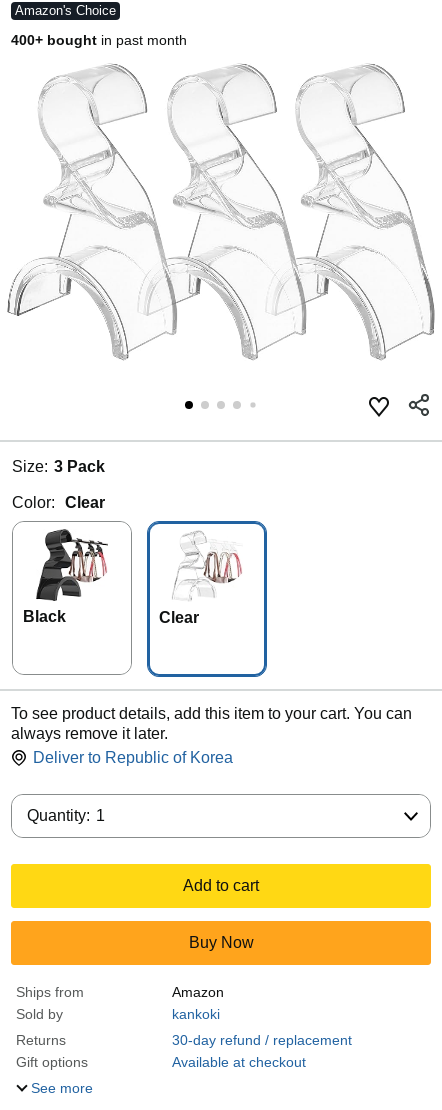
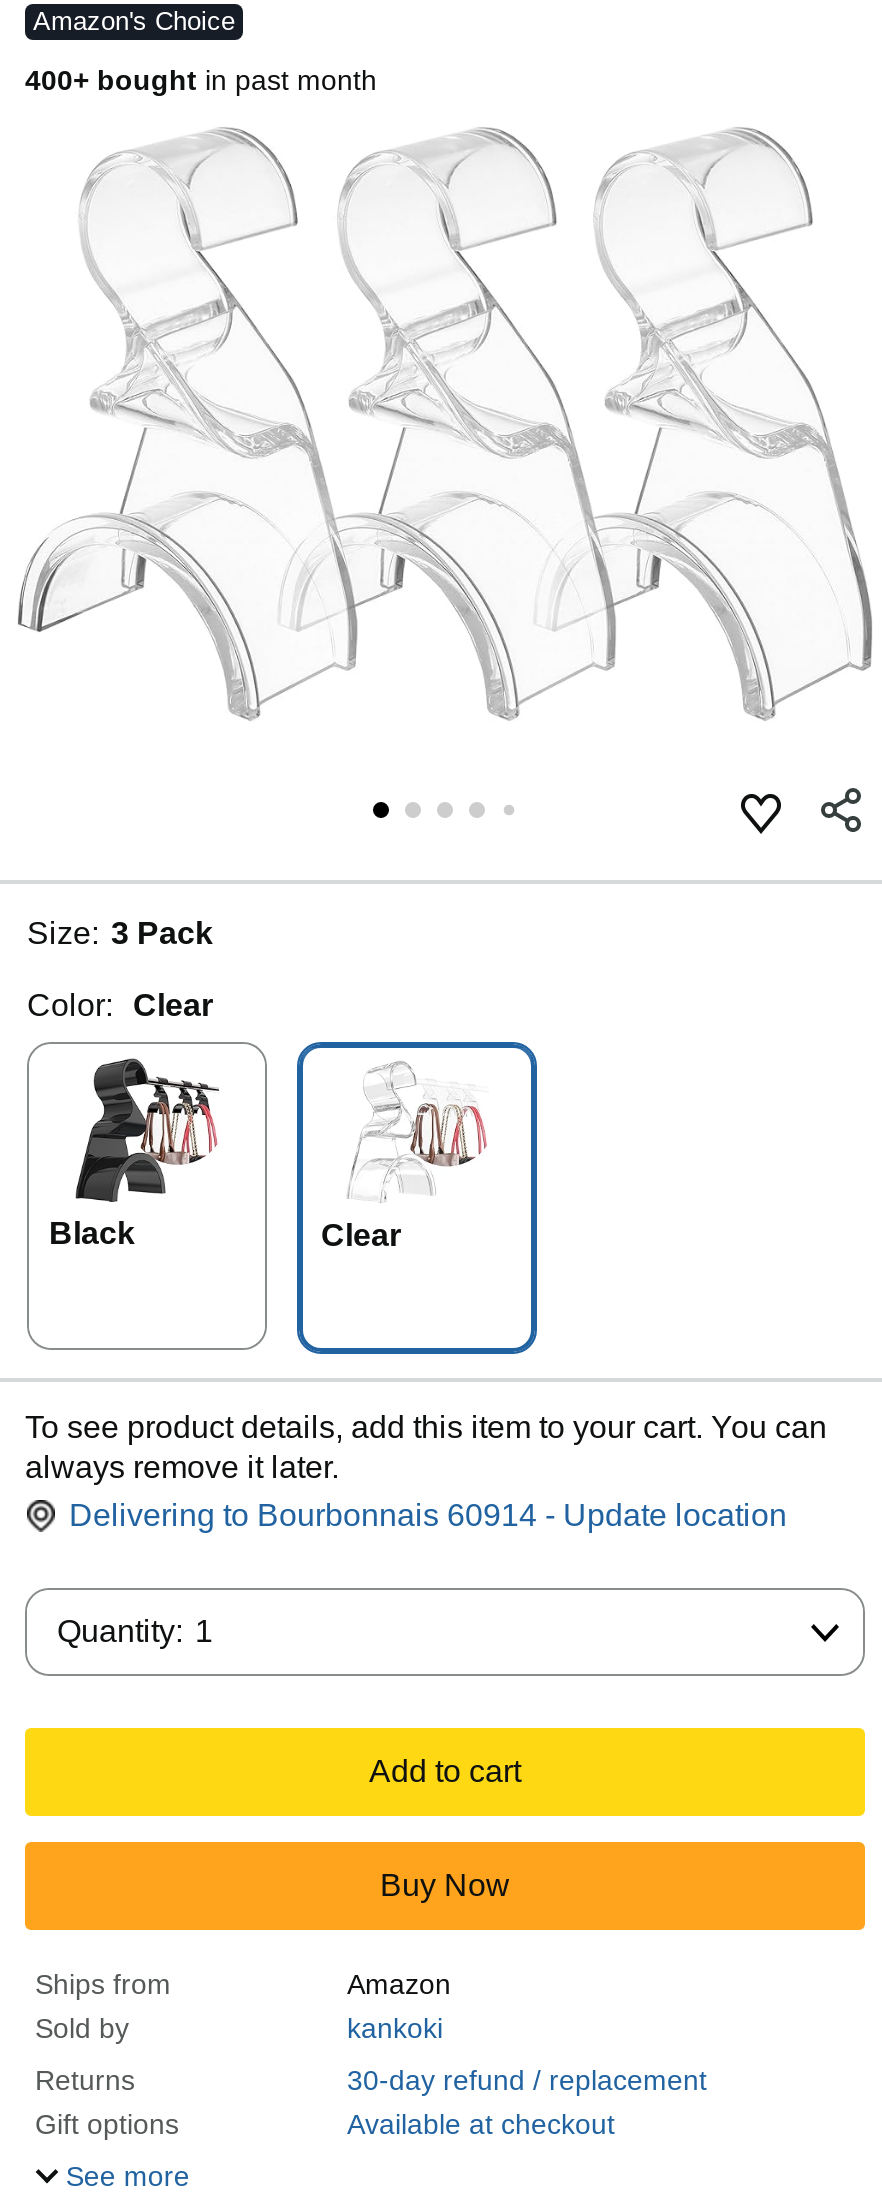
- Deliver to Republic of Korea
+ Delivering to Bourbonnais 60914 - Update location
